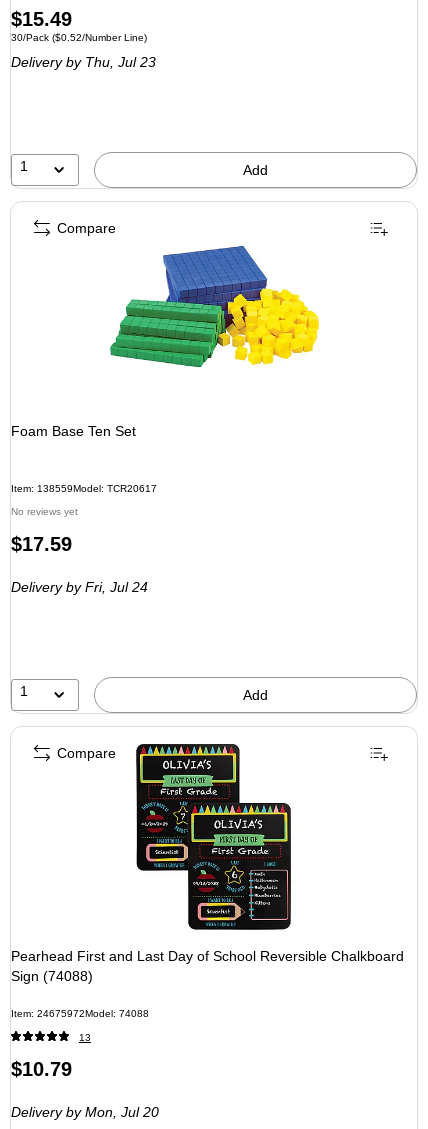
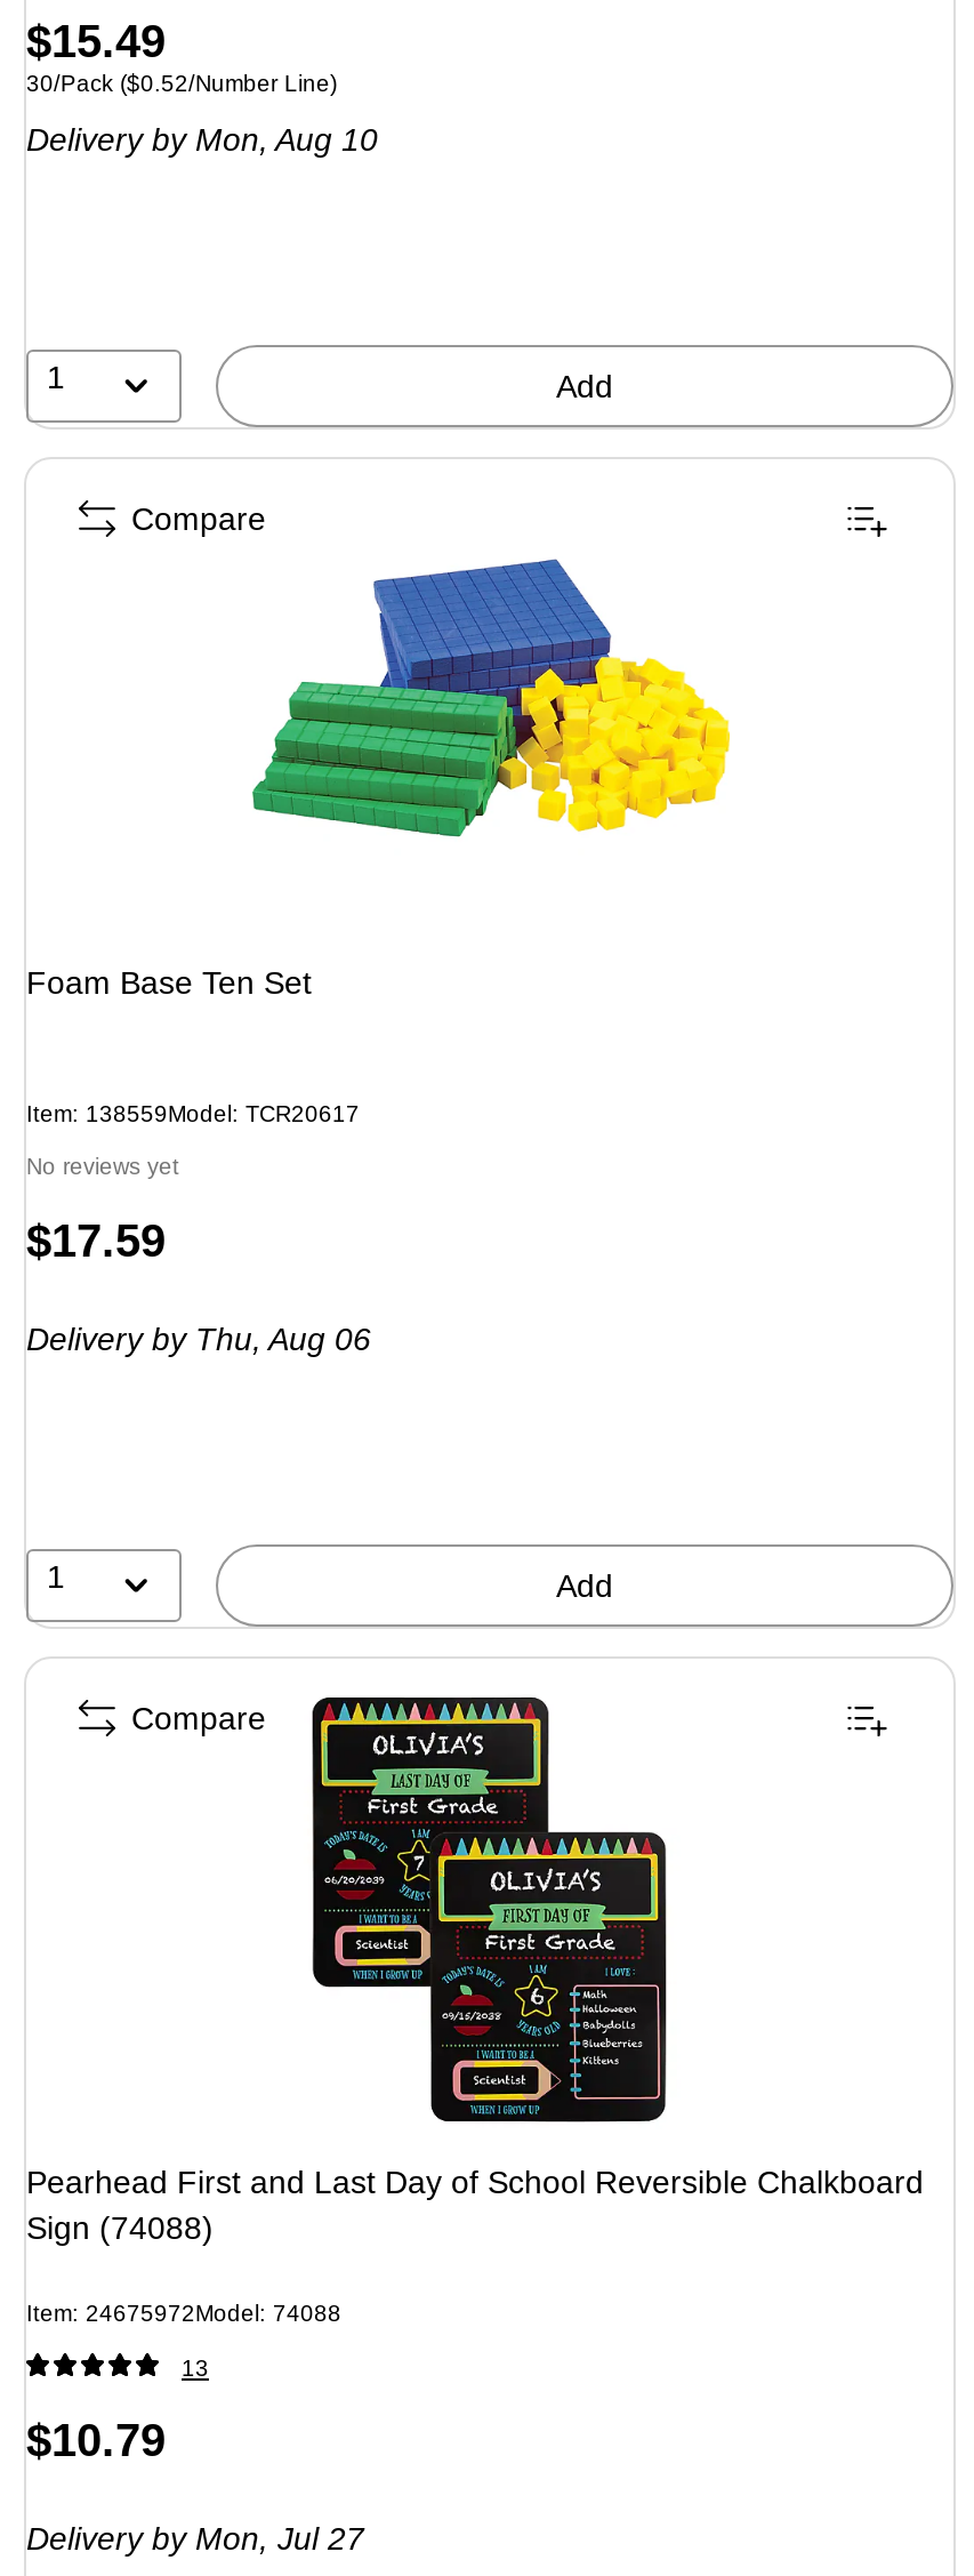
- Delivery by Thu, Jul 23
+ Delivery by Mon, Aug 10

- Delivery by Fri, Jul 24
+ Delivery by Thu, Aug 06

- Delivery by Mon, Jul 20
+ Delivery by Mon, Jul 27
